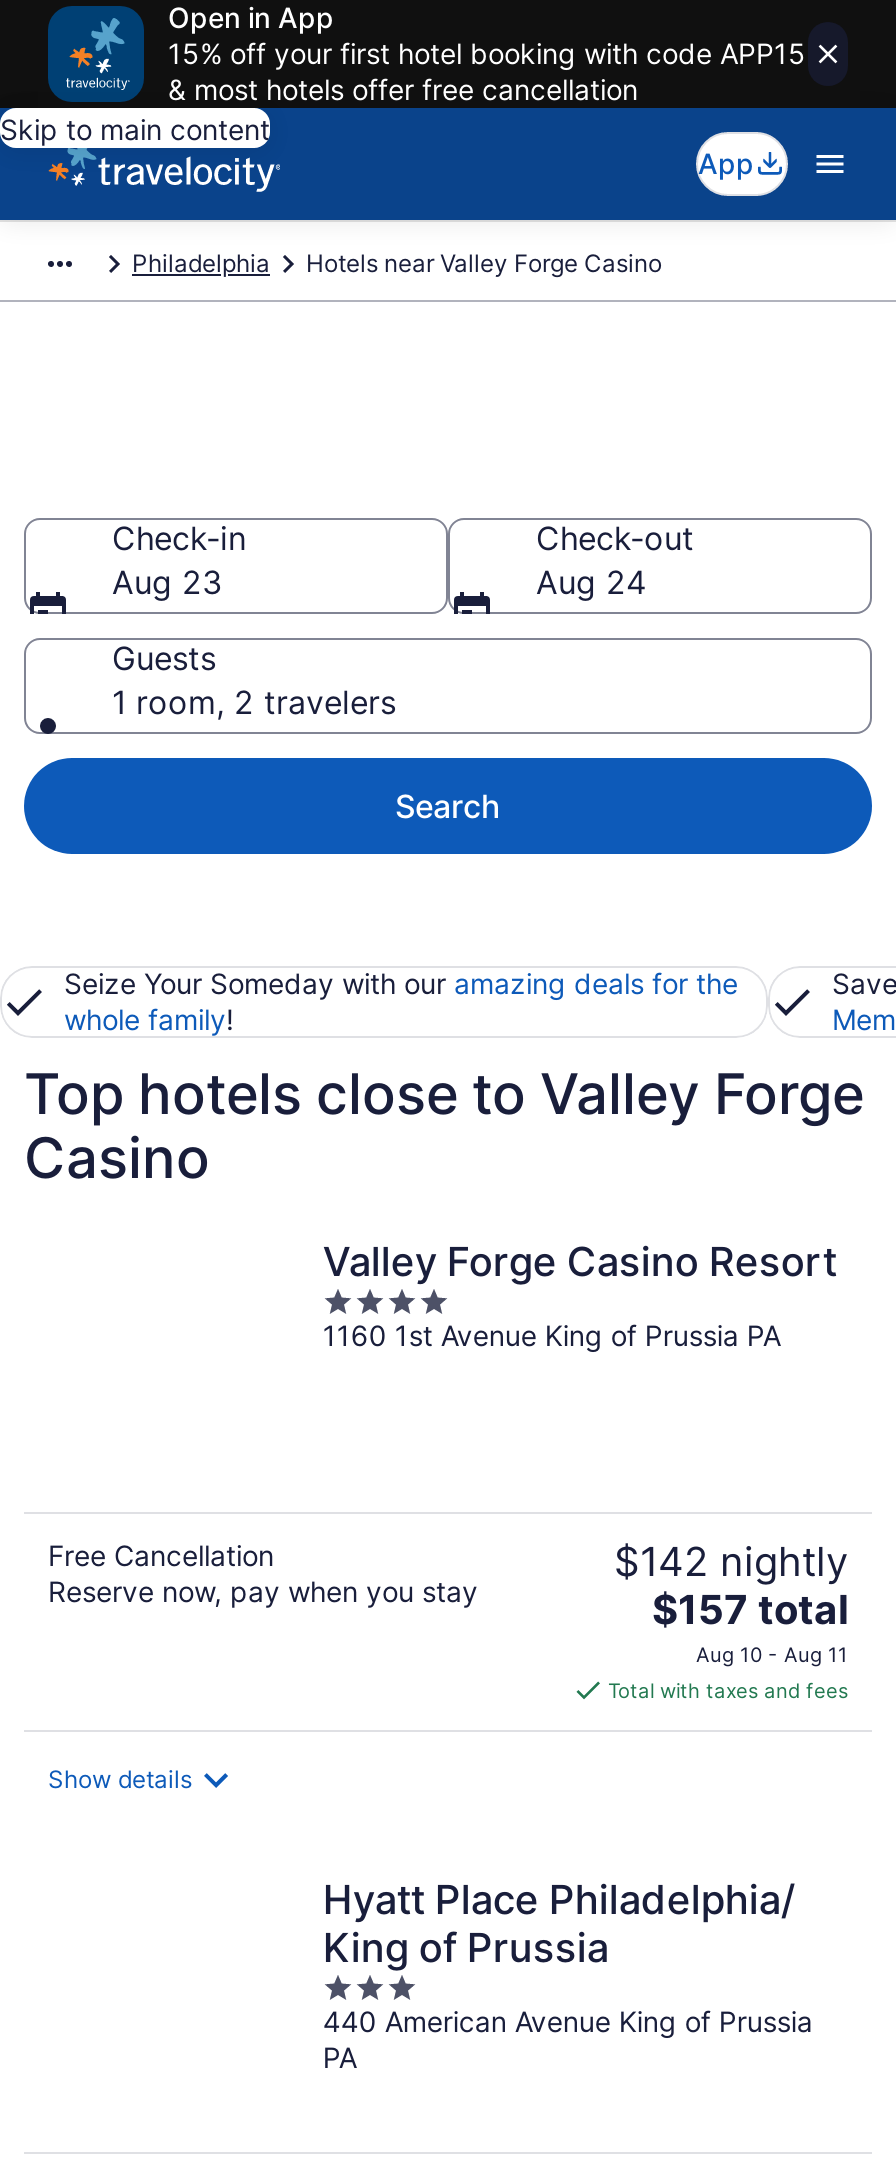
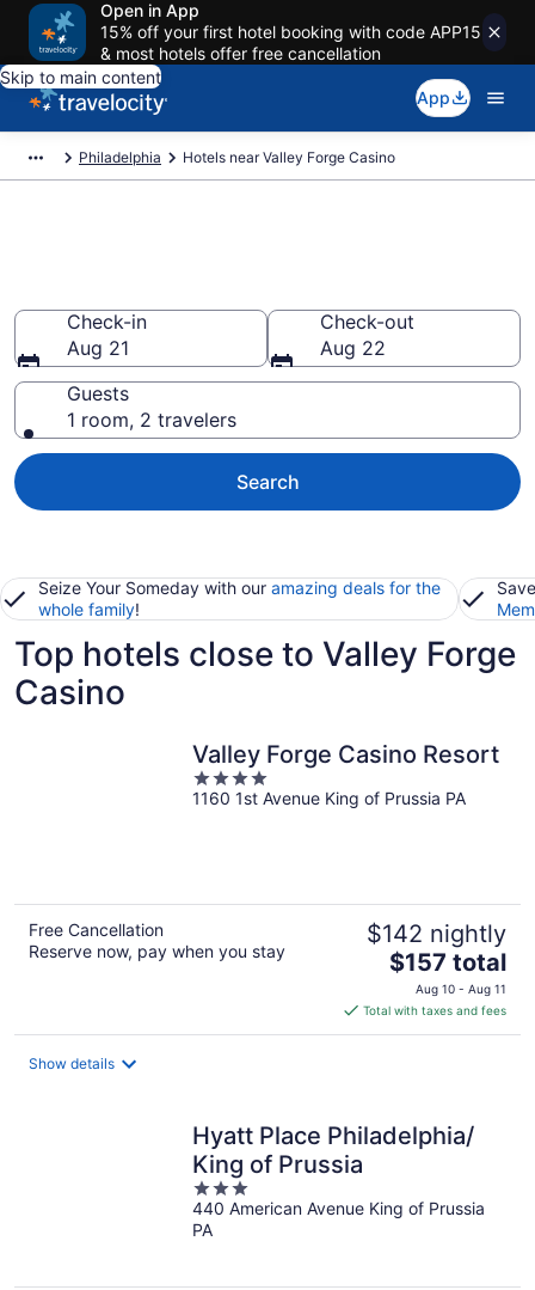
- Aug 23
+ Aug 21

- Aug 24
+ Aug 22
